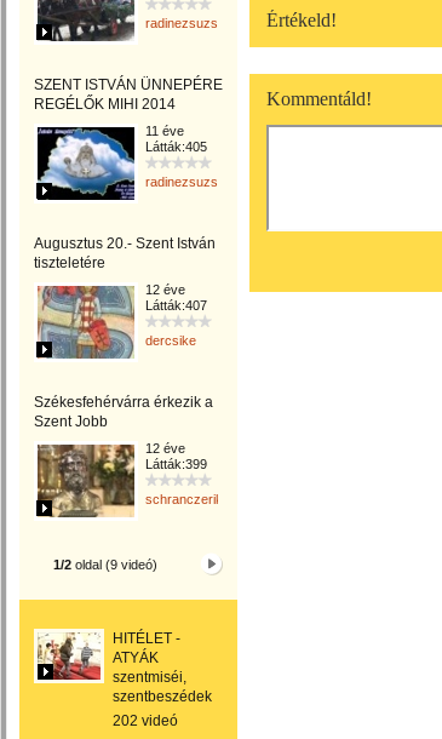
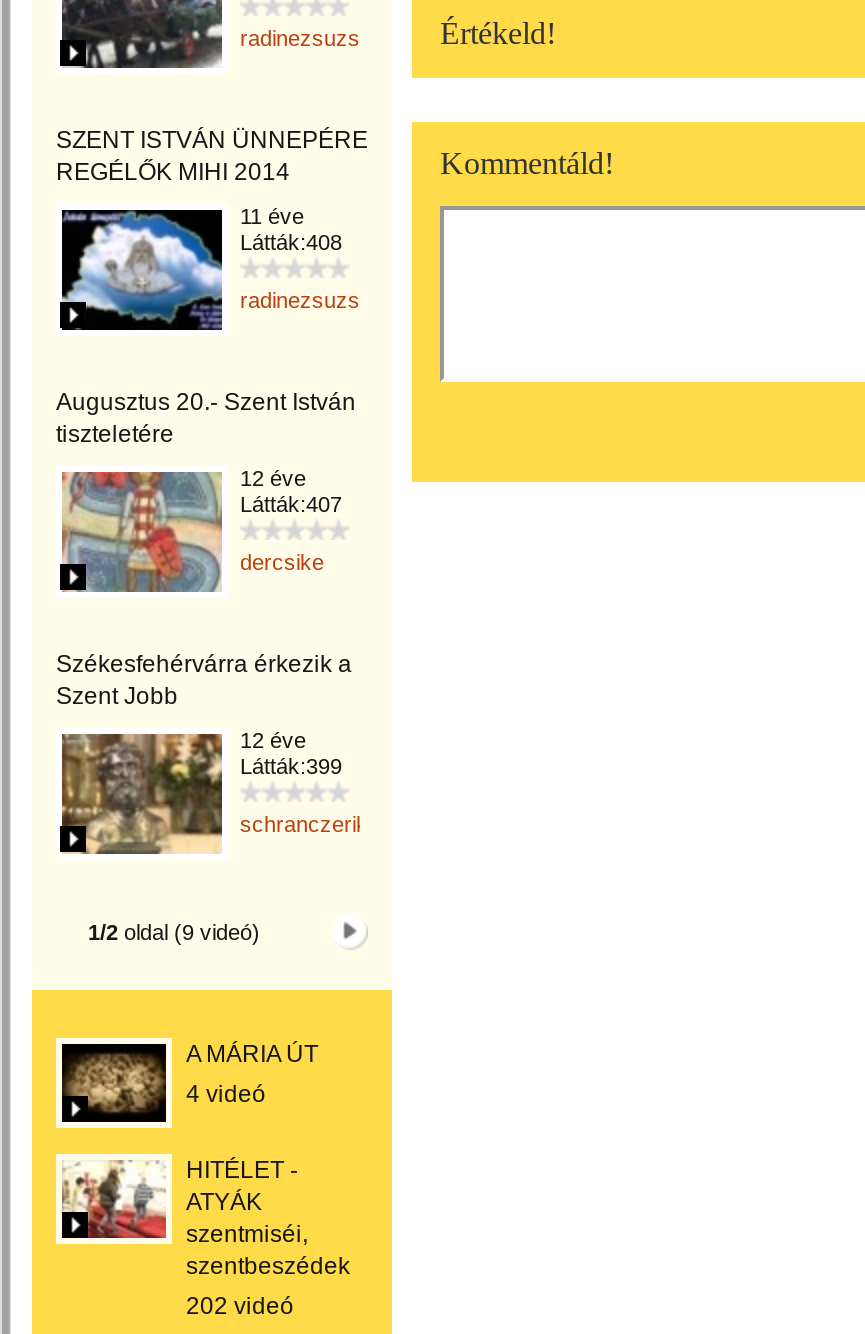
- Látták:405
+ Látták:408

+ [image]
+ A MÁRIA ÚT
+ 4 videó
